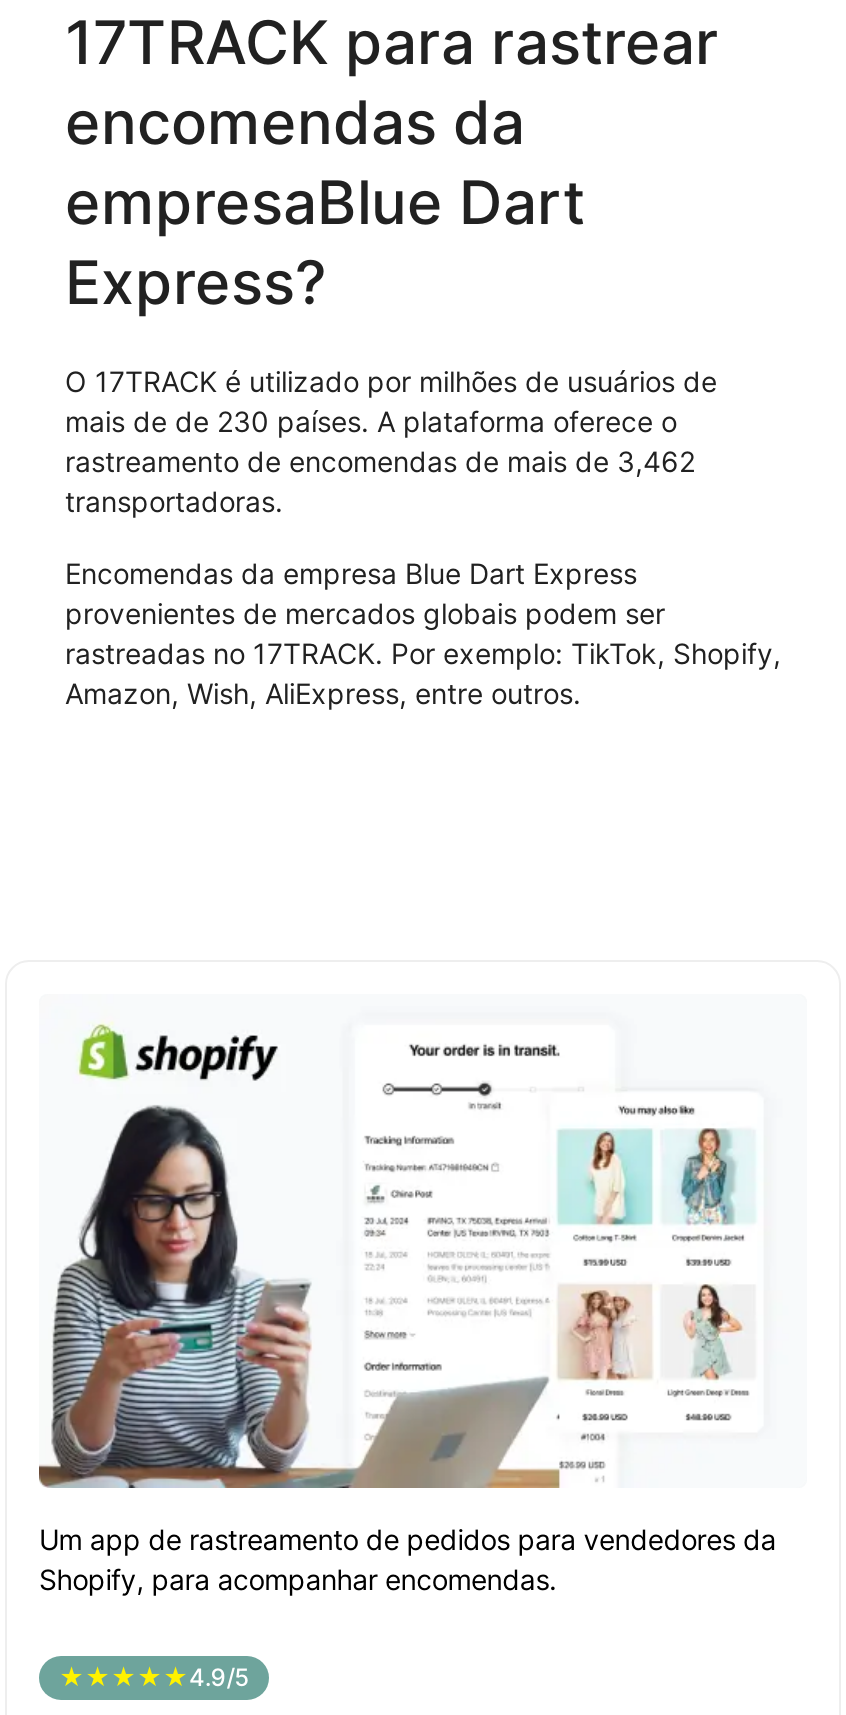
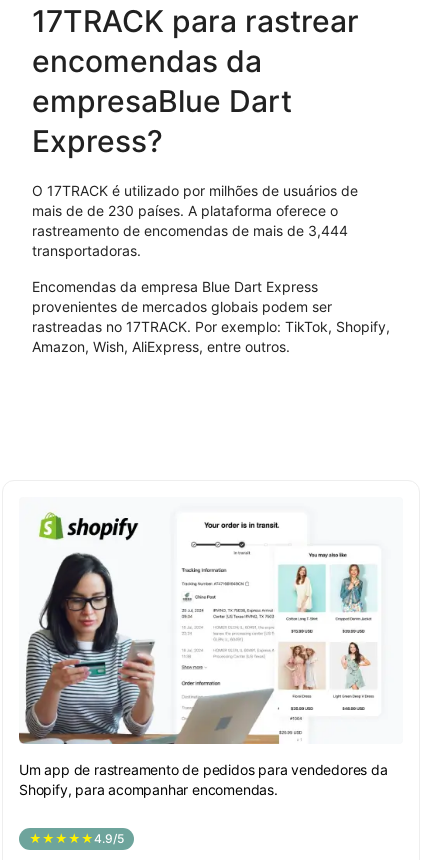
- rastreamento de encomendas de mais de 3,462
+ rastreamento de encomendas de mais de 3,444
